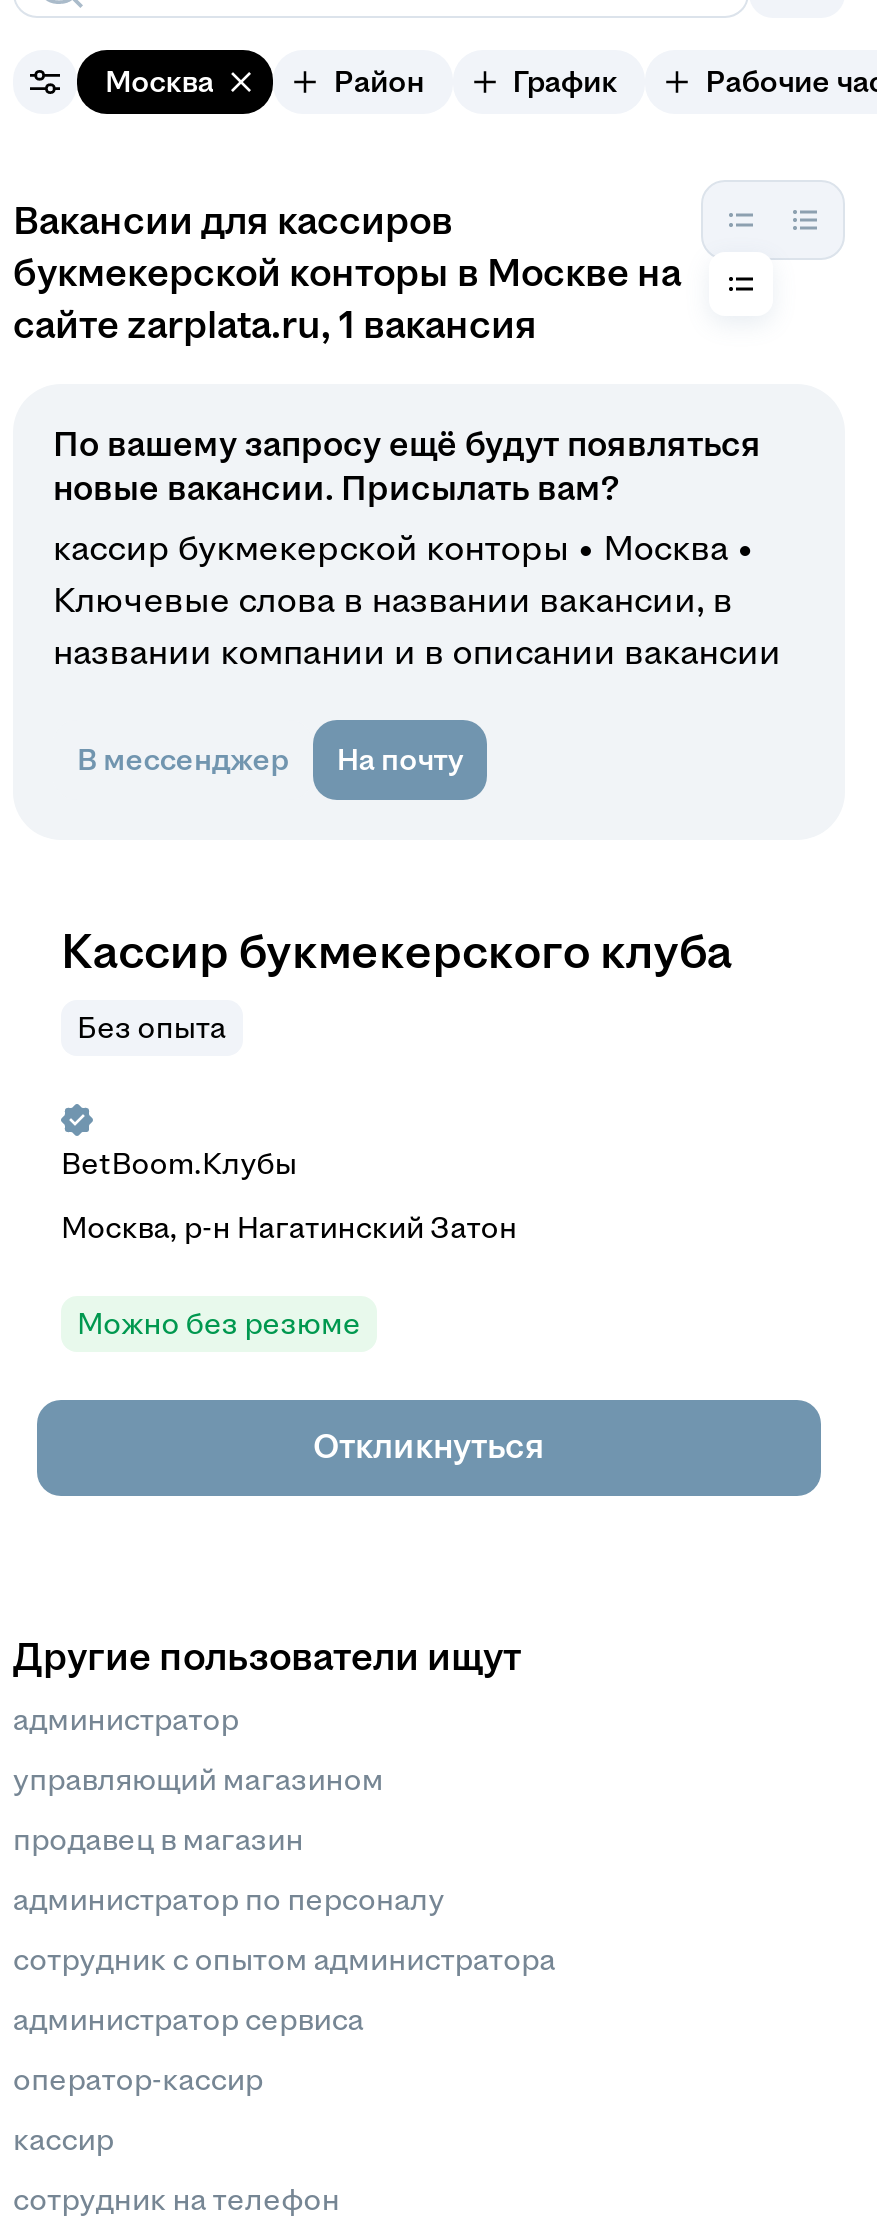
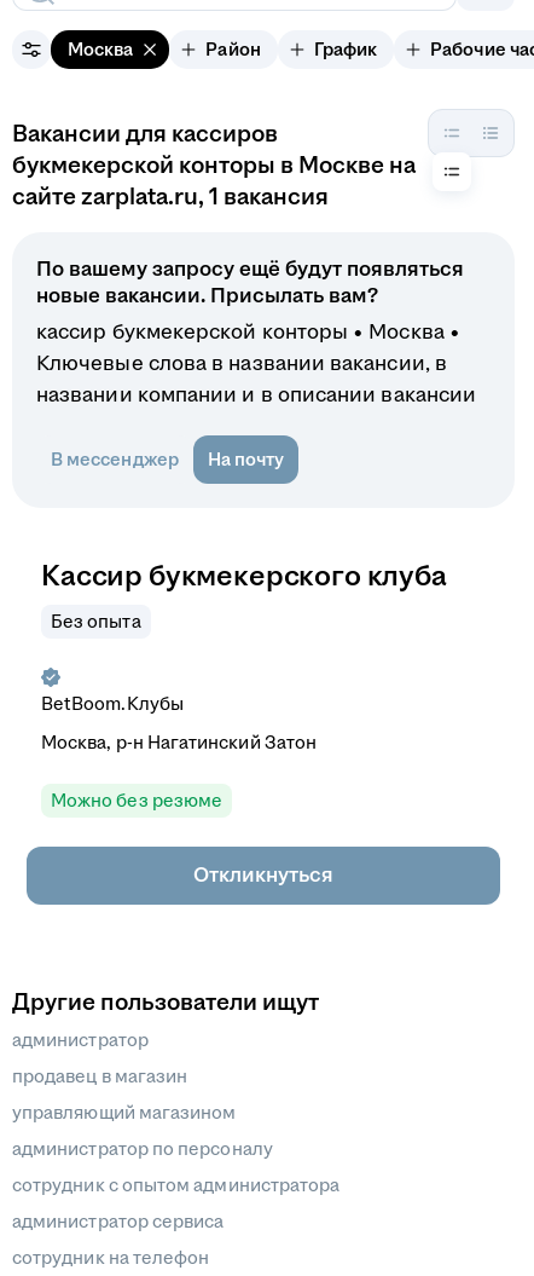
moved down: управляющий магазином

- оператор-кассир
- кассир
